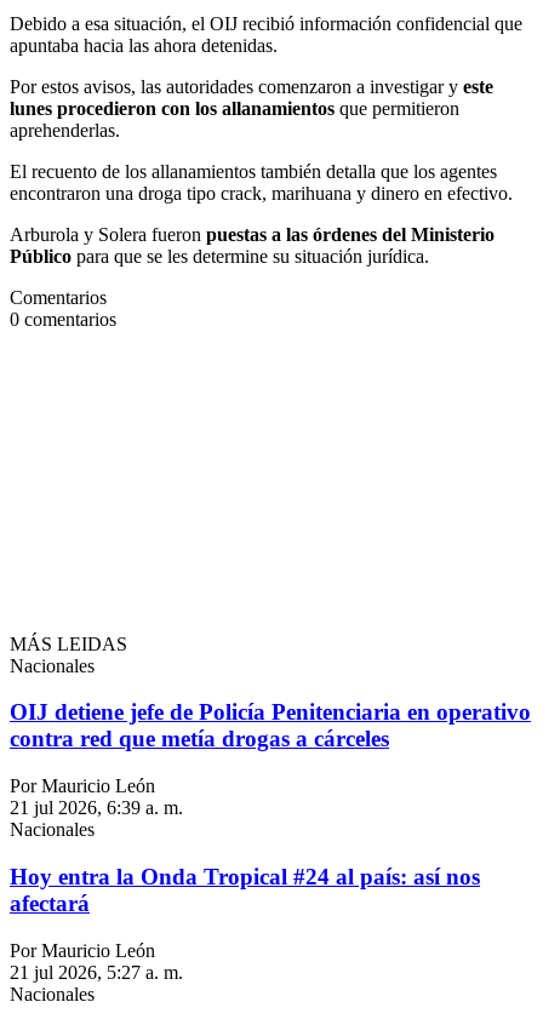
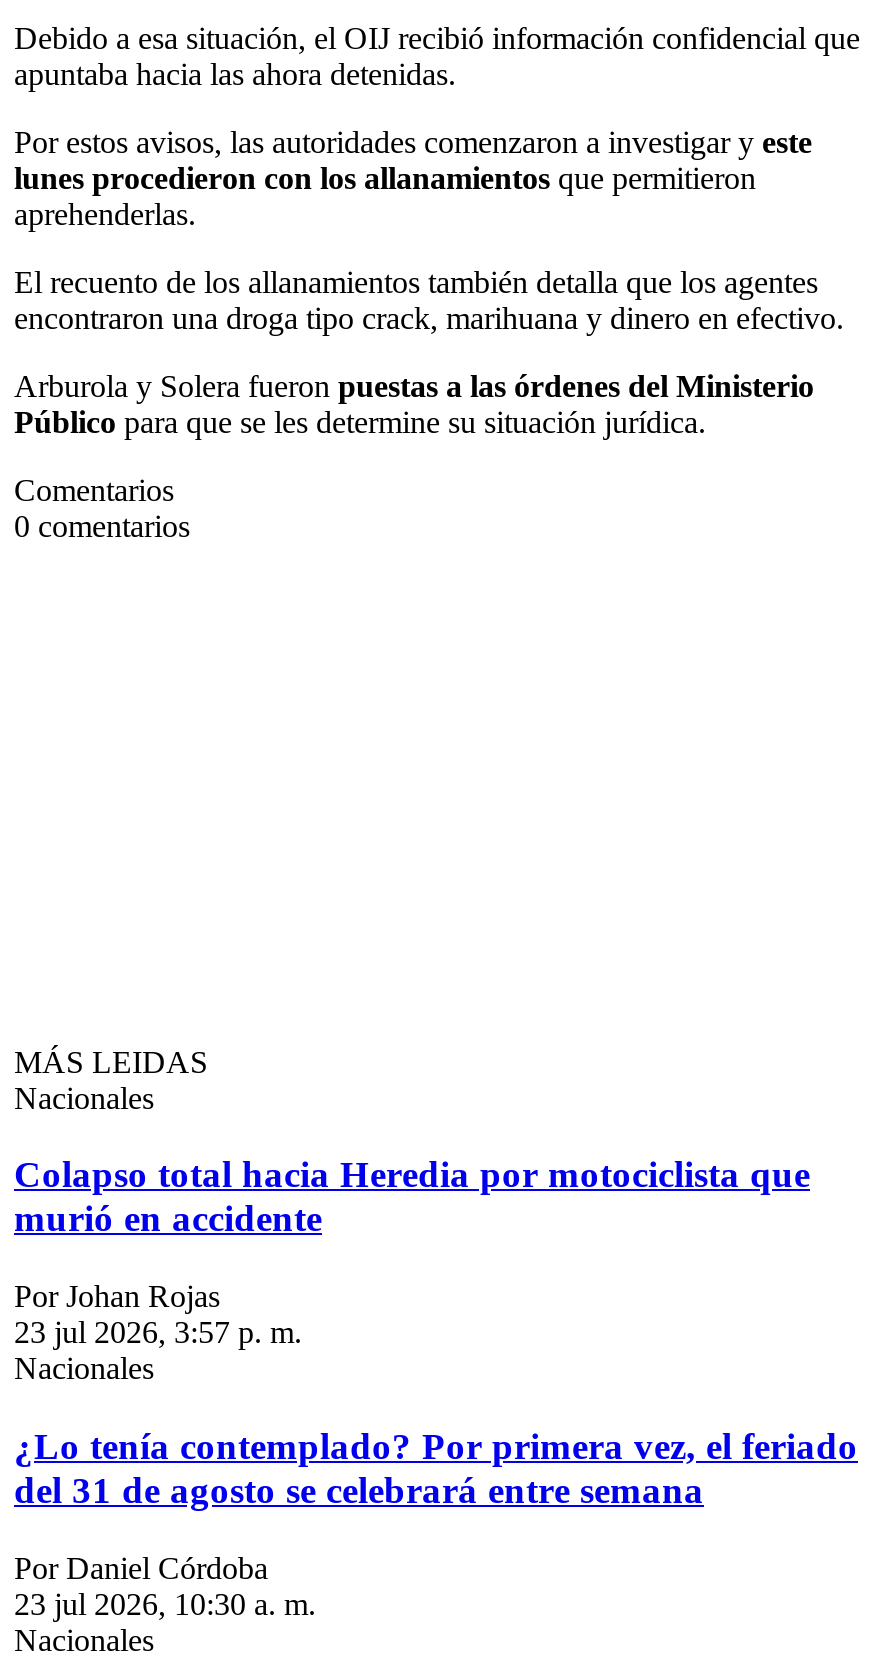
- OIJ detiene jefe de Policía Penitenciaria en operativo
- contra red que metía drogas a cárceles
+ Colapso total hacia Heredia por motociclista que
+ murió en accidente

- Por Mauricio León
- 21 jul 2026, 6:39 a. m.
+ Por Johan Rojas
+ 23 jul 2026, 3:57 p. m.

- Hoy entra la Onda Tropical #24 al país: así nos
- afectará
+ ¿Lo tenía contemplado? Por primera vez, el feriado
+ del 31 de agosto se celebrará entre semana

- Por Mauricio León
- 21 jul 2026, 5:27 a. m.
+ Por Daniel Córdoba
+ 23 jul 2026, 10:30 a. m.
